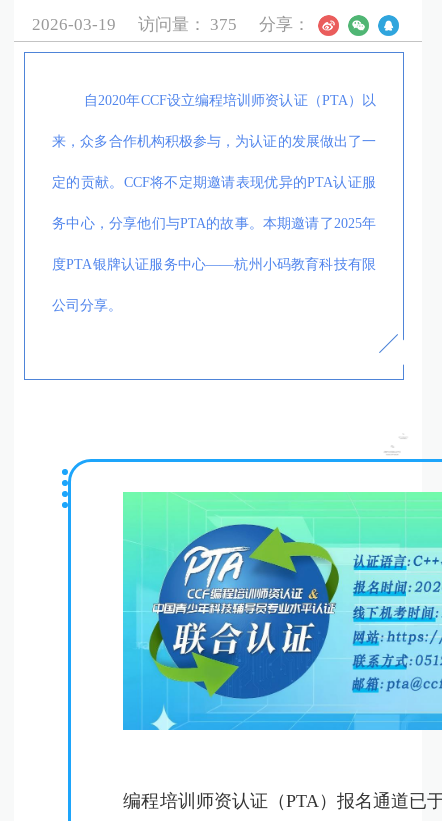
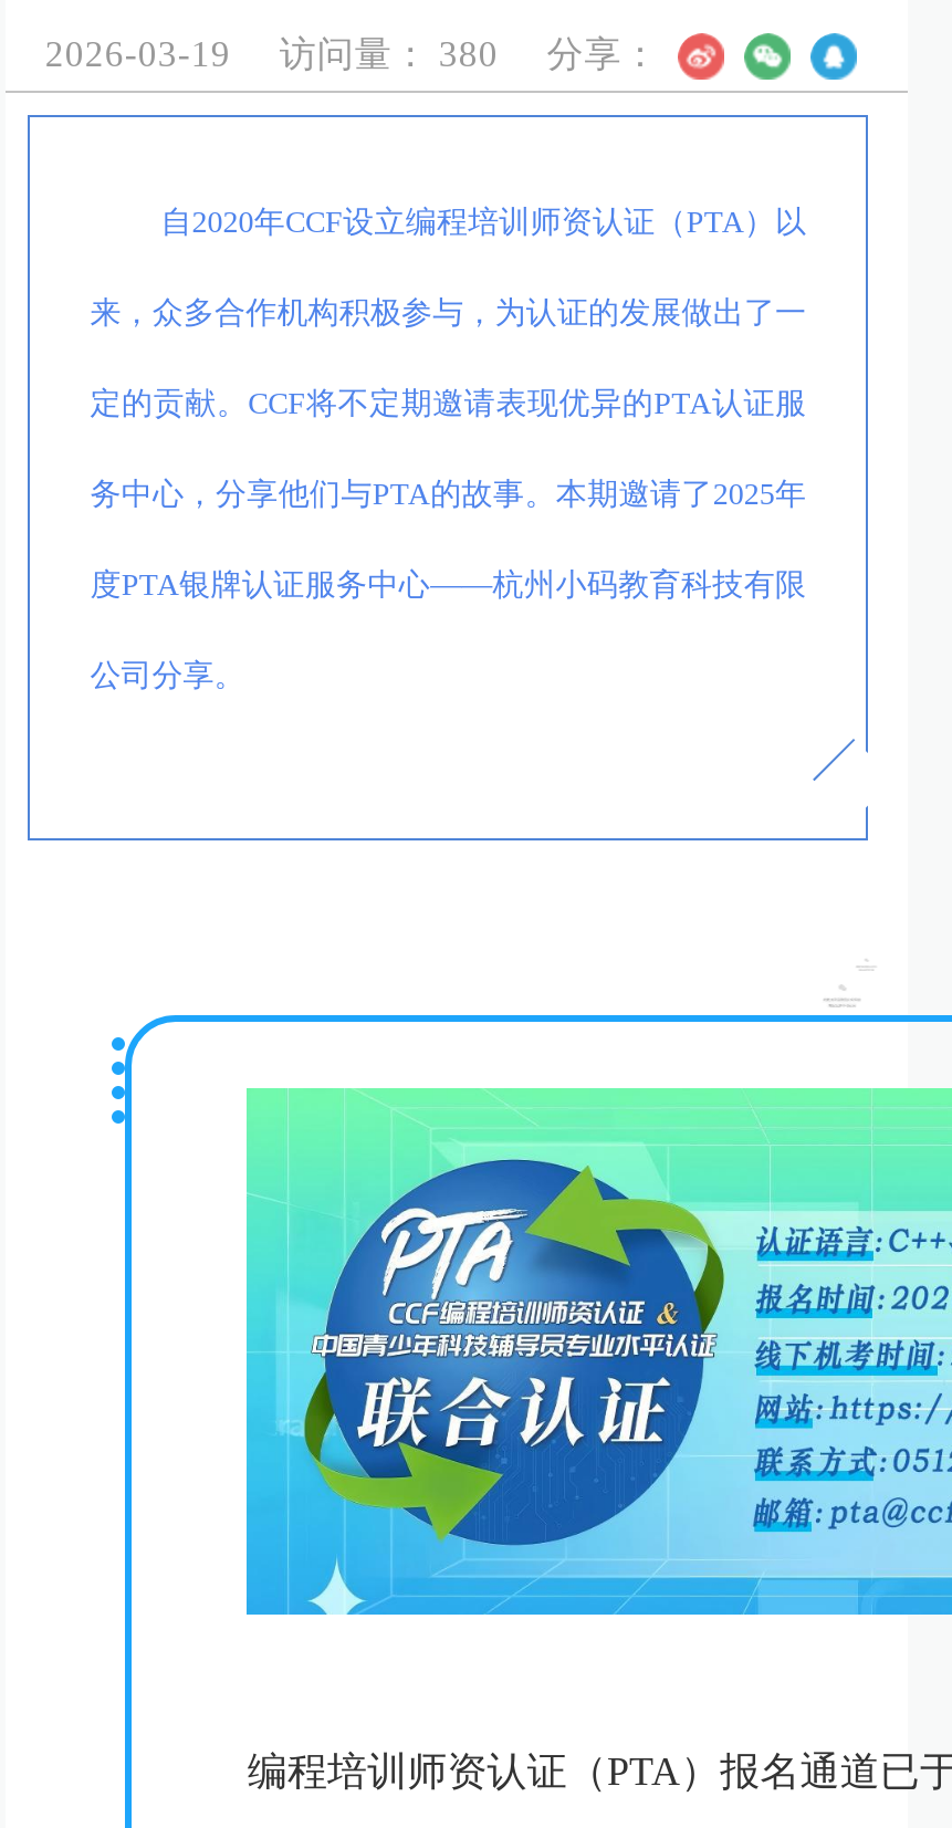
- 2026-03-19 访问量：375 分享：
+ 2026-03-19 访问量：380 分享：
